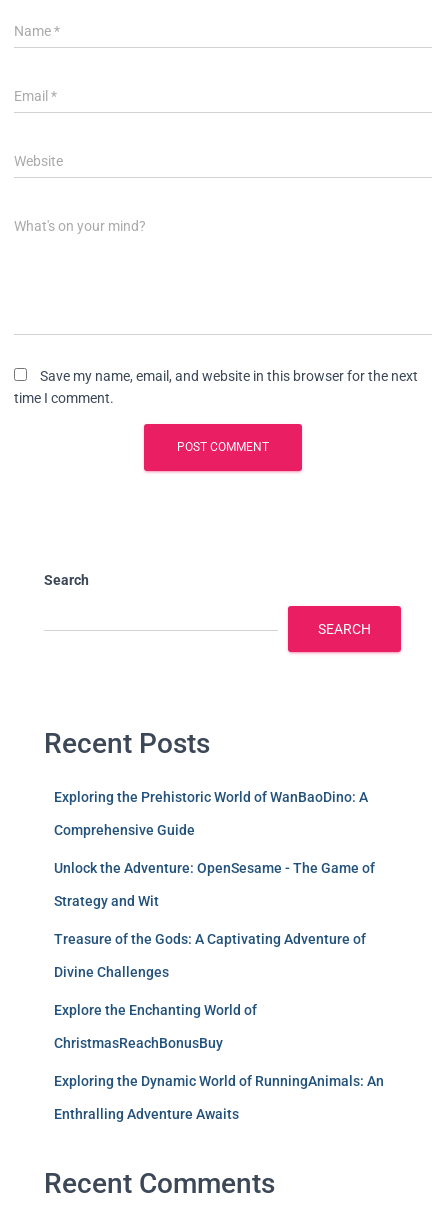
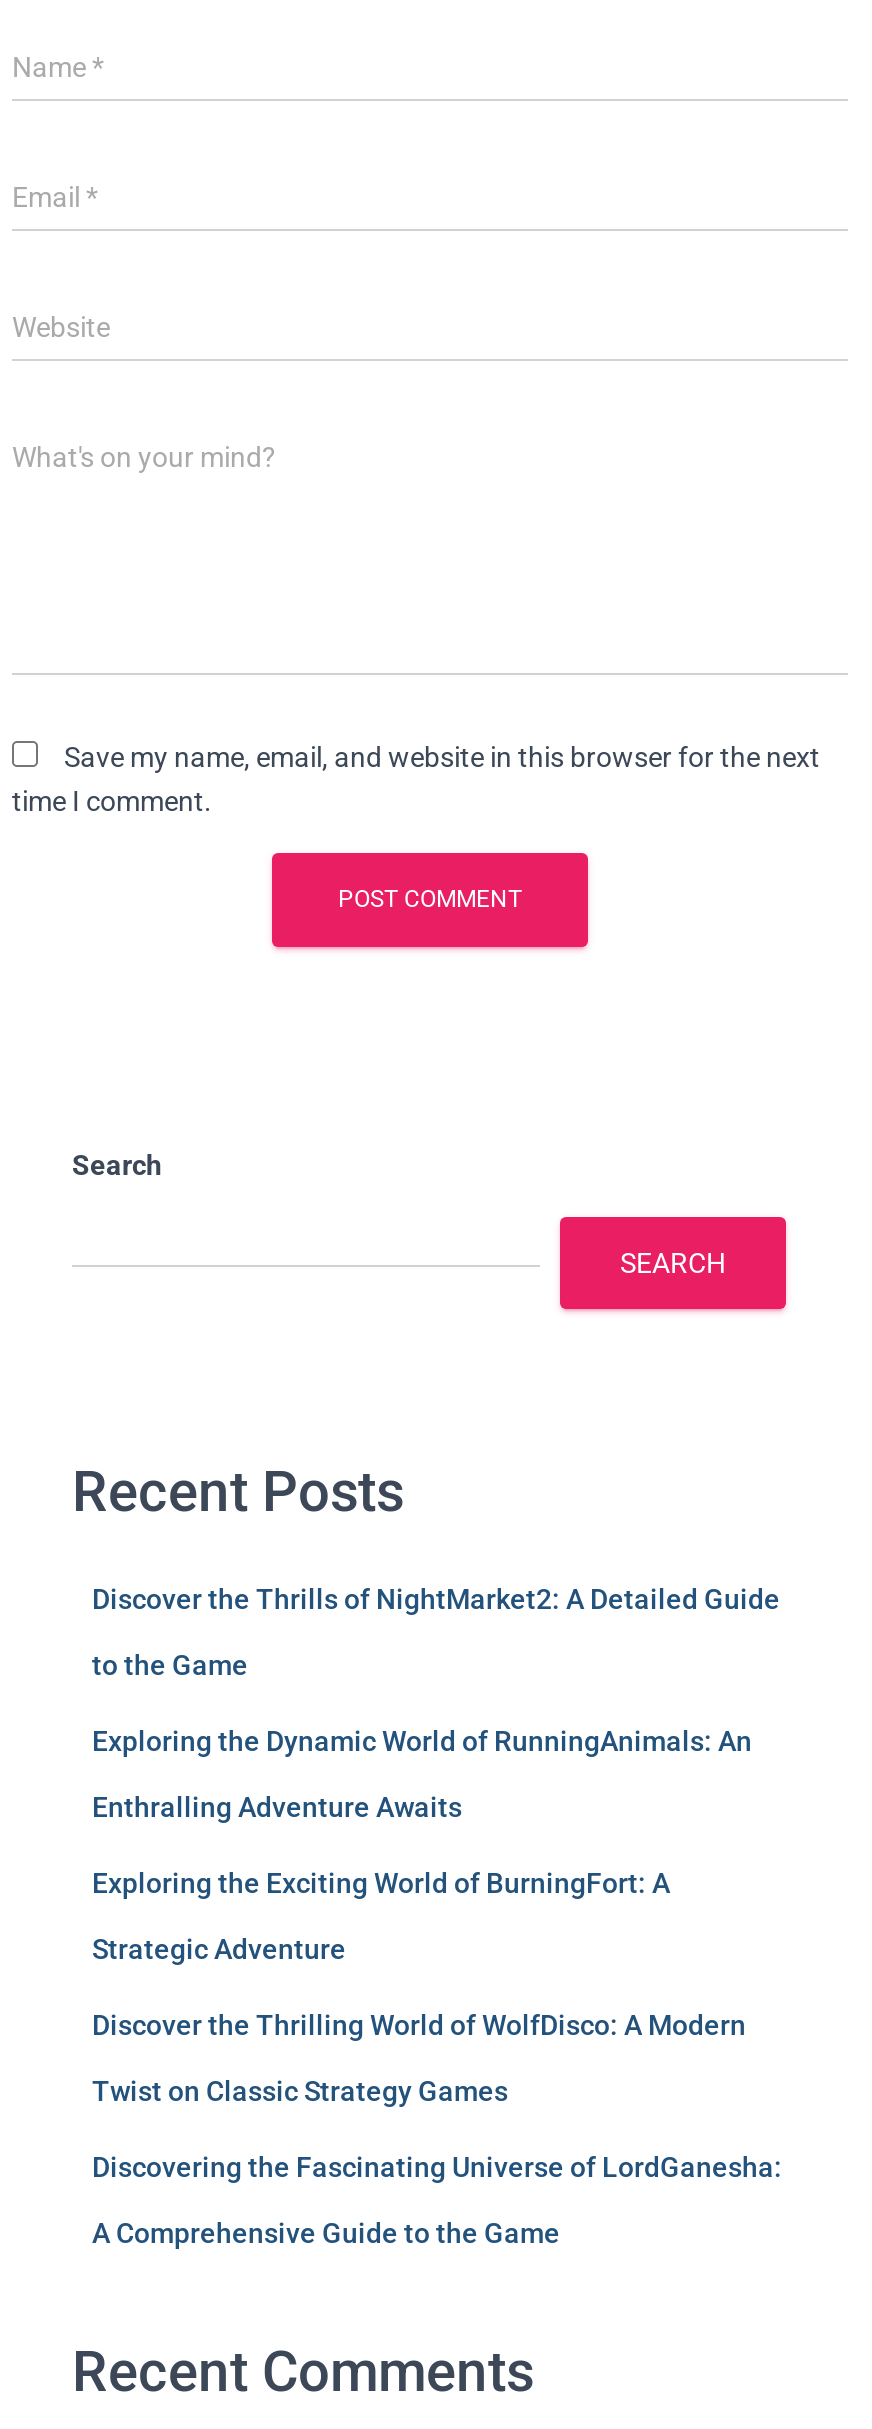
- Exploring the Prehistoric World of WanBaoDino: A
- Comprehensive Guide
- Unlock the Adventure: OpenSesame - The Game of
- Strategy and Wit
- Treasure of the Gods: A Captivating Adventure of
- Divine Challenges
- Explore the Enchanting World of
- ChristmasReachBonusBuy
+ Discover the Thrills of NightMarket2: A Detailed Guide
+ to the Game

moved up: Exploring the Dynamic World of RunningAnimals: An | Enthralling Adventure Awaits

+ Exploring the Exciting World of BurningFort: A
+ Strategic Adventure
+ Discover the Thrilling World of WolfDisco: A Modern
+ Twist on Classic Strategy Games
+ Discovering the Fascinating Universe of LordGanesha:
+ A Comprehensive Guide to the Game
